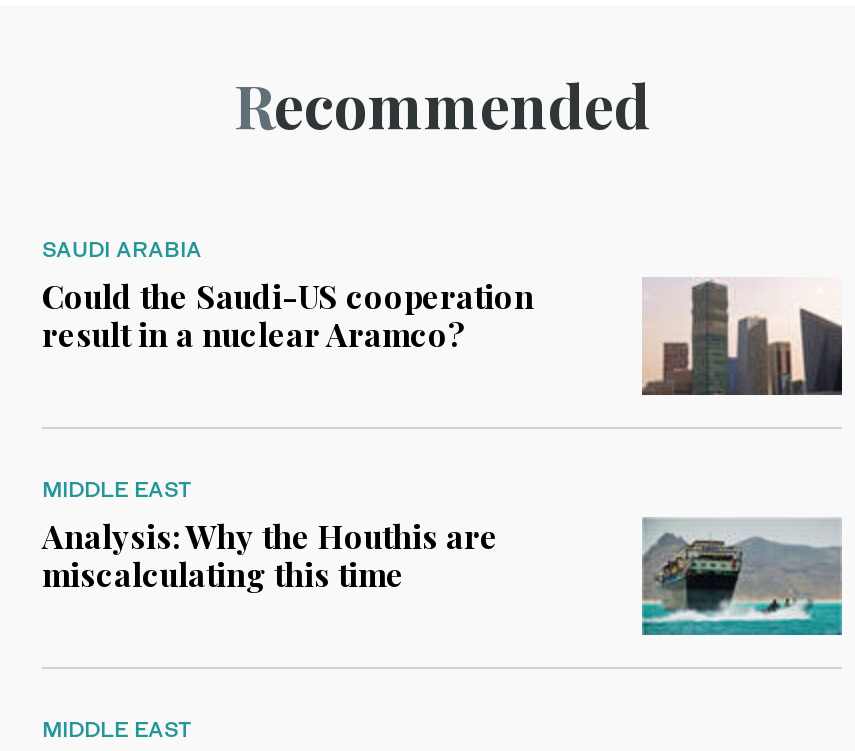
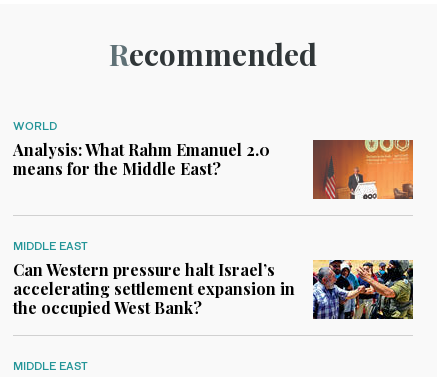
- SAUDI ARABIA
- Could the Saudi-US cooperation
- result in a nuclear Aramco?
+ WORLD
+ Analysis: What Rahm Emanuel 2.0
+ means for the Middle East?

- [image]
+ [image]

- Analysis: Why the Houthis are
- miscalculating this time
+ Can Western pressure halt Israel’s
+ accelerating settlement expansion in
+ the occupied West Bank?

- [image]
+ [image]
